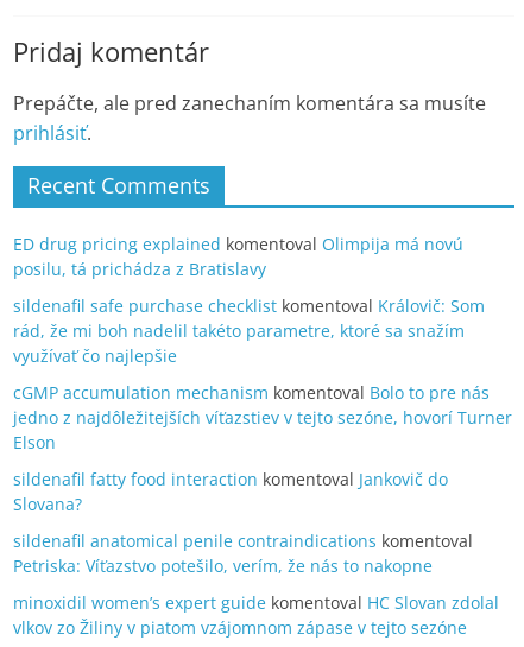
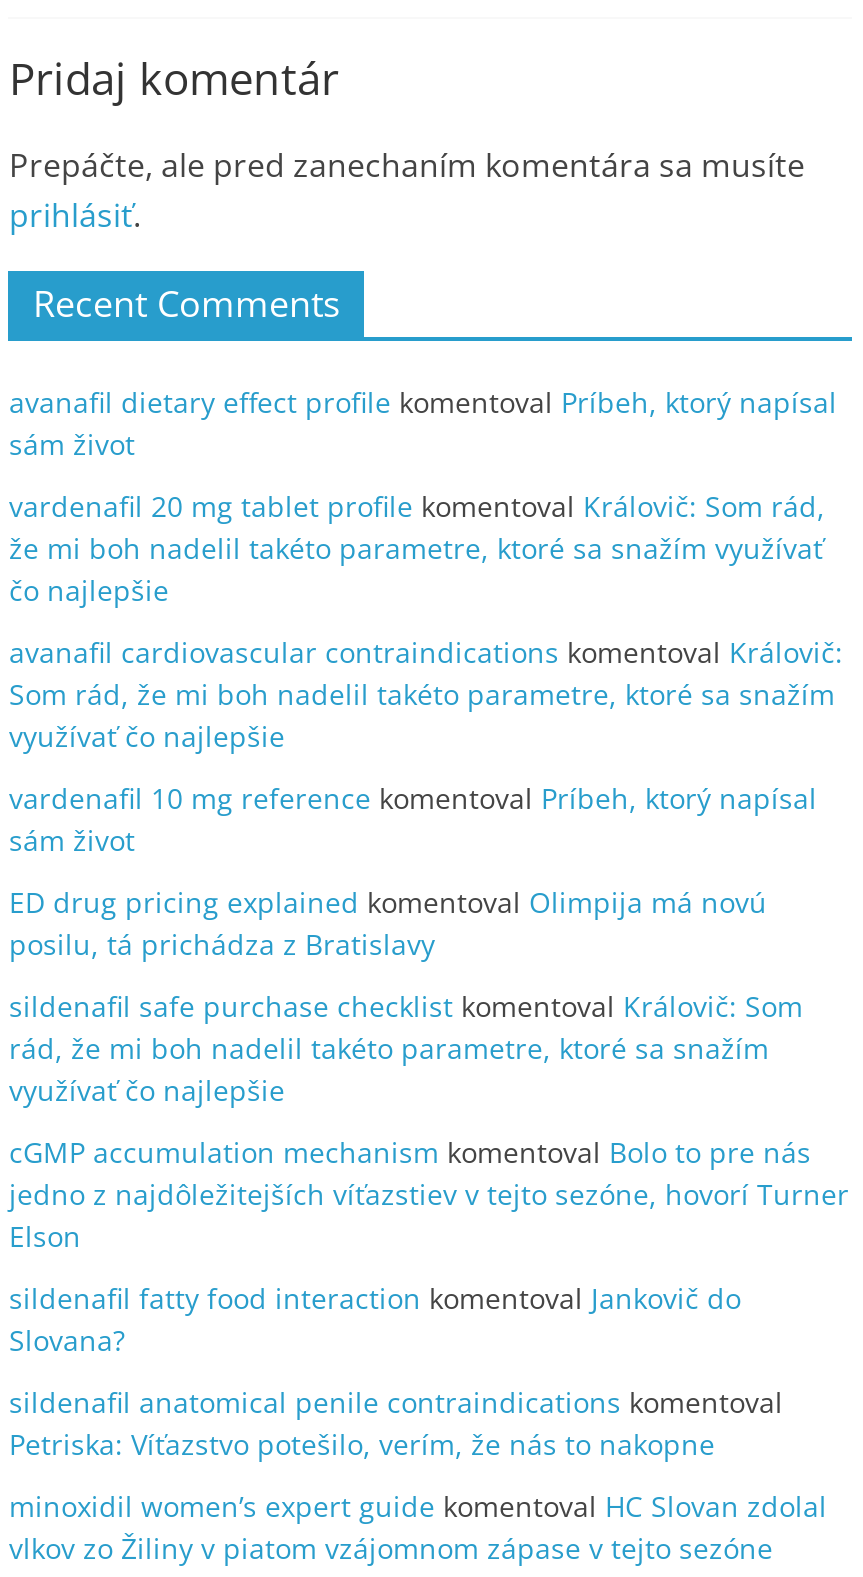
+ avanafil dietary effect profile komentoval Príbeh, ktorý napísal
+ sám život
+ vardenafil 20 mg tablet profile komentoval Královič: Som rád,
+ že mi boh nadelil takéto parametre, ktoré sa snažím využívať
+ čo najlepšie
+ avanafil cardiovascular contraindications komentoval Královič:
+ Som rád, že mi boh nadelil takéto parametre, ktoré sa snažím
+ využívať čo najlepšie
+ vardenafil 10 mg reference komentoval Príbeh, ktorý napísal
+ sám život
